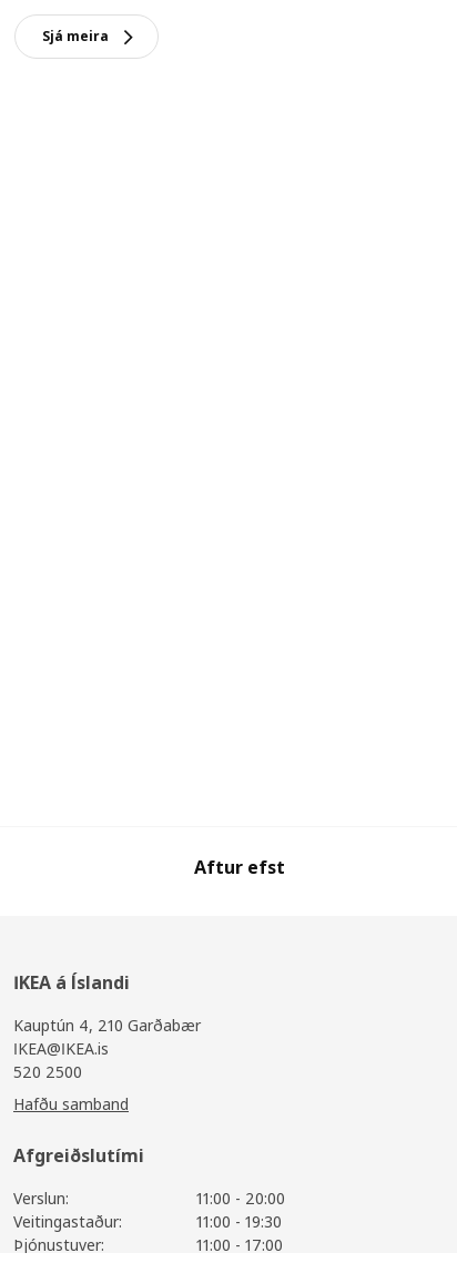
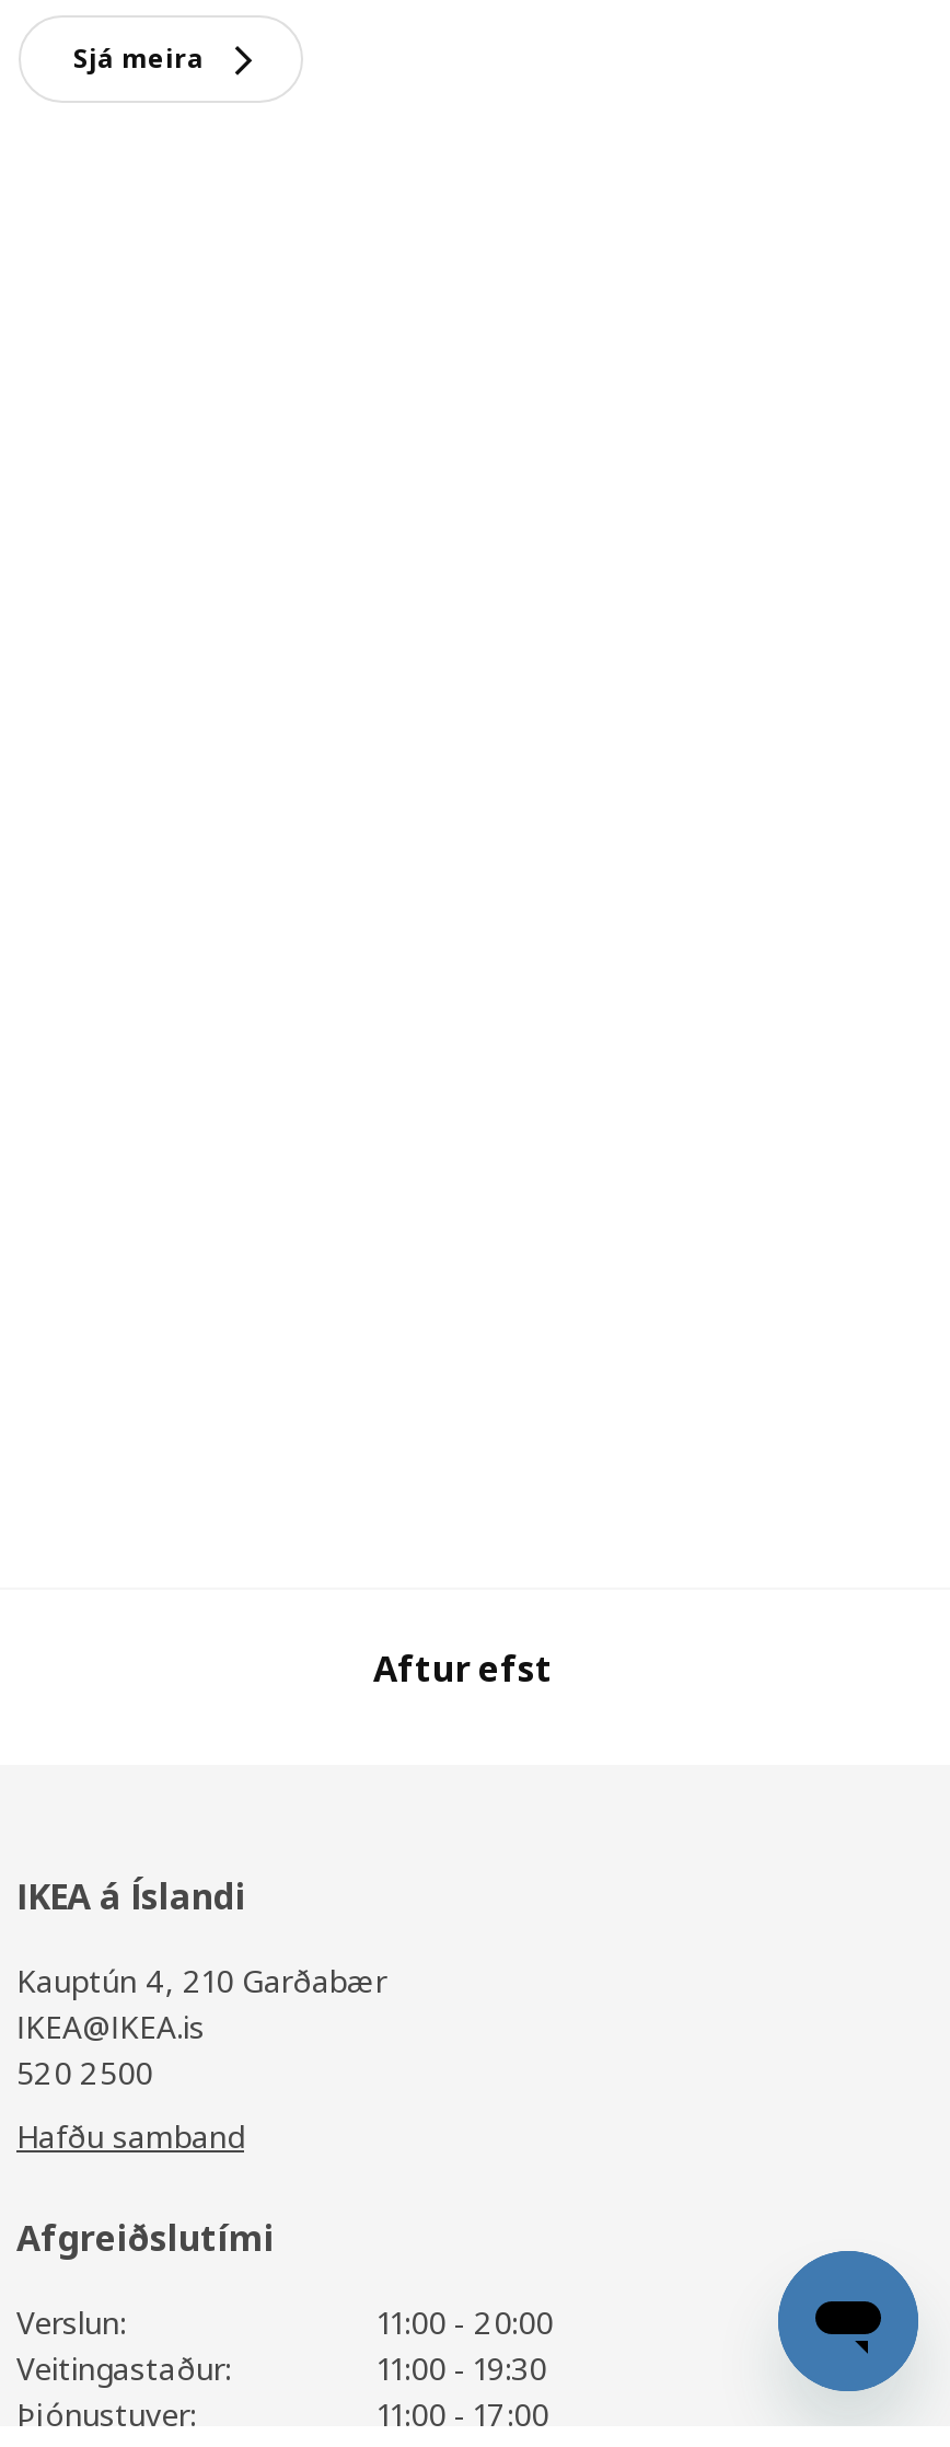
+ [image]
